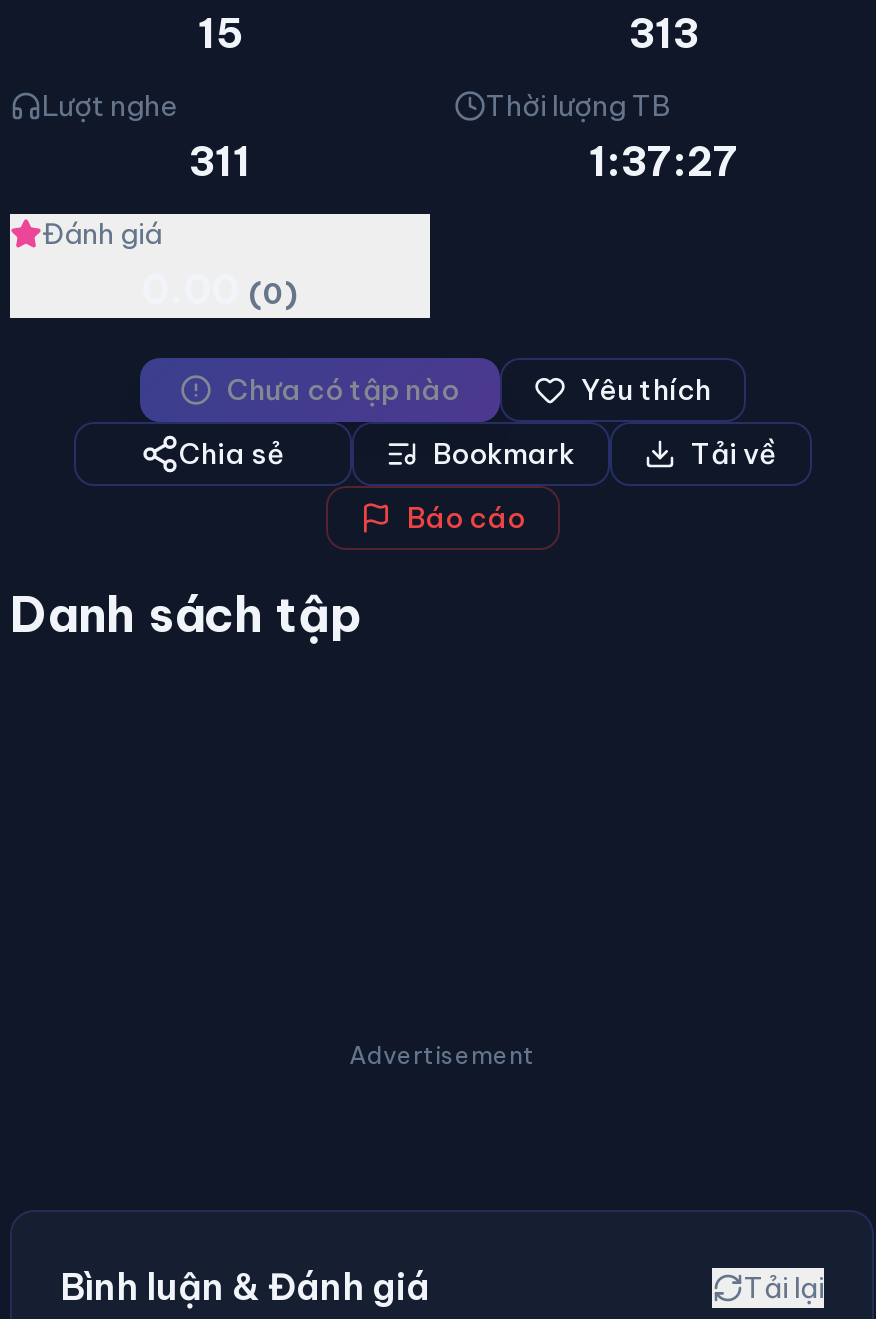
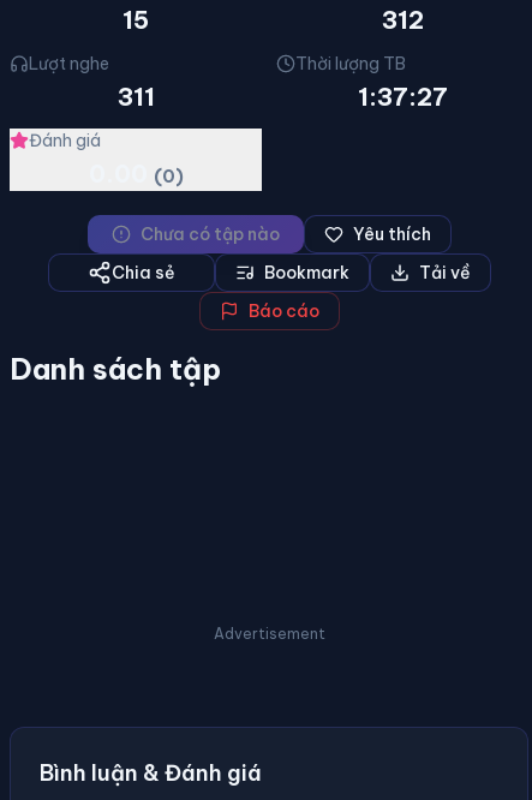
- 313
+ 312

- Tải lại
